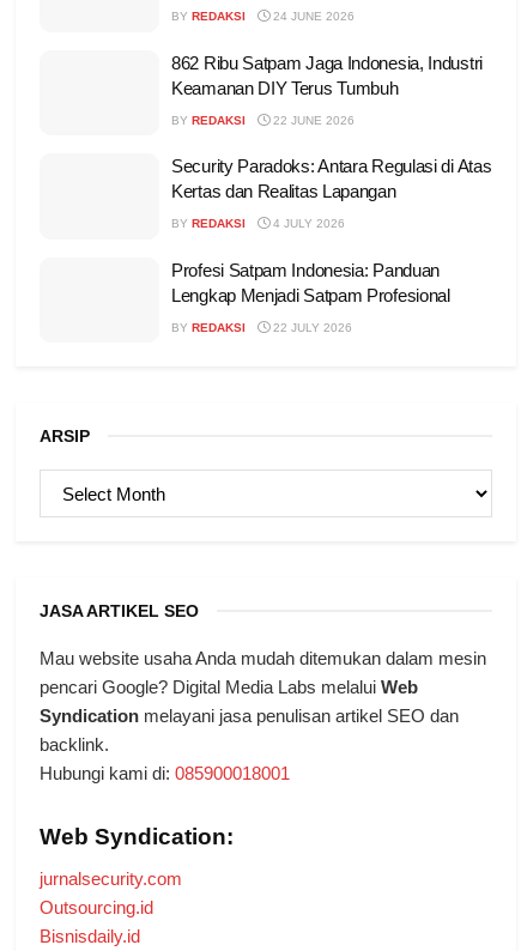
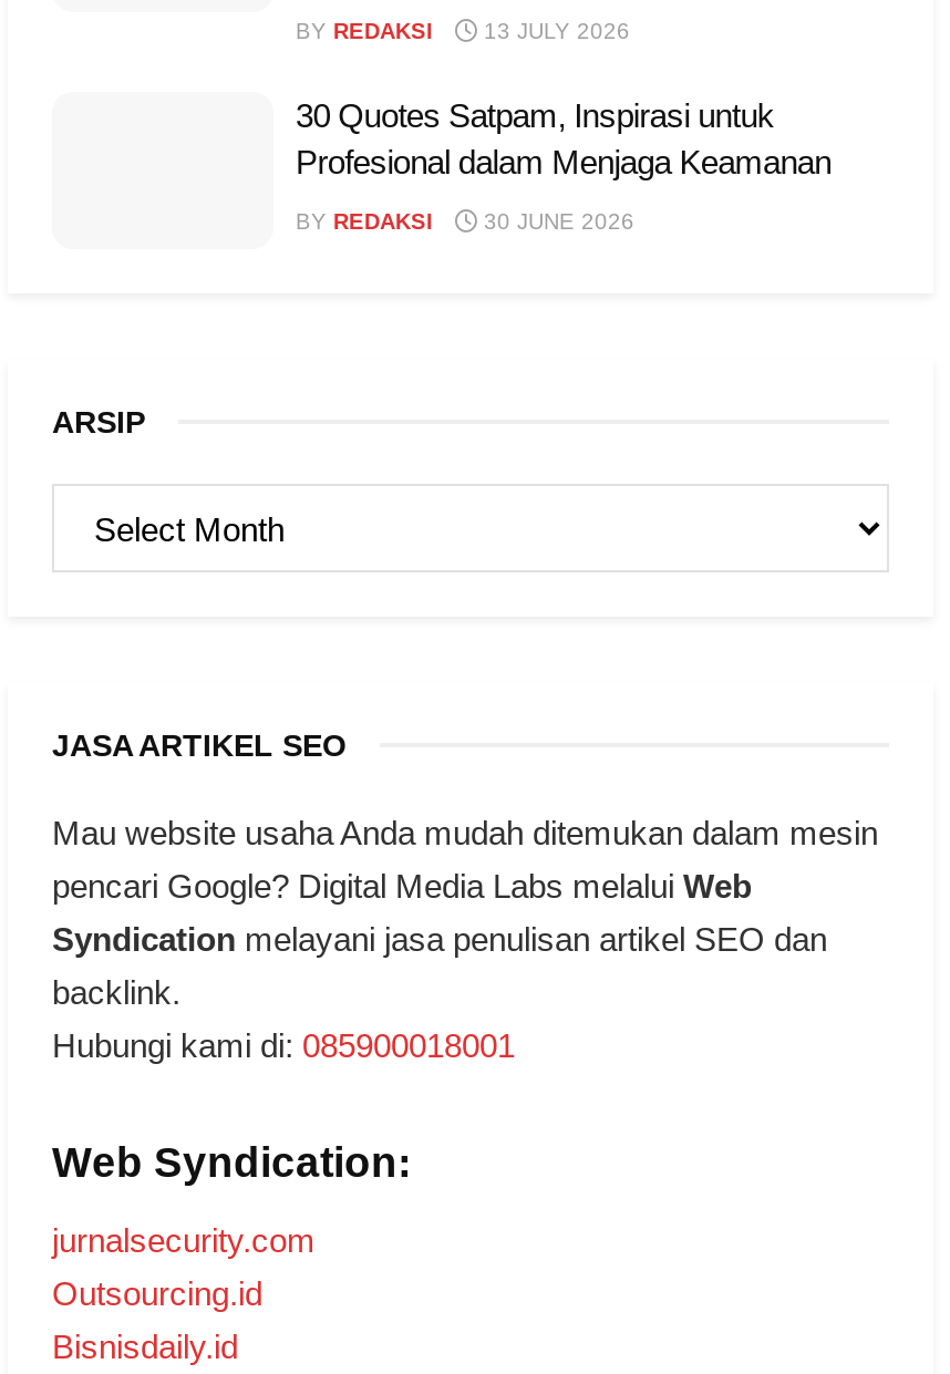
- BY REDAKSI 24 JUNE 2026
+ BY REDAKSI 13 JULY 2026

- 862 Ribu Satpam Jaga Indonesia, Industri
- Keamanan DIY Terus Tumbuh
+ 30 Quotes Satpam, Inspirasi untuk
+ Profesional dalam Menjaga Keamanan

- 22 JUNE 2026
- Security Paradoks: Antara Regulasi di Atas
- Kertas dan Realitas Lapangan
- BY REDAKSI
- 4 JULY 2026
- Profesi Satpam Indonesia: Panduan
- Lengkap Menjadi Satpam Profesional
- BY REDAKSI
- 22 JULY 2026
+ 30 JUNE 2026
